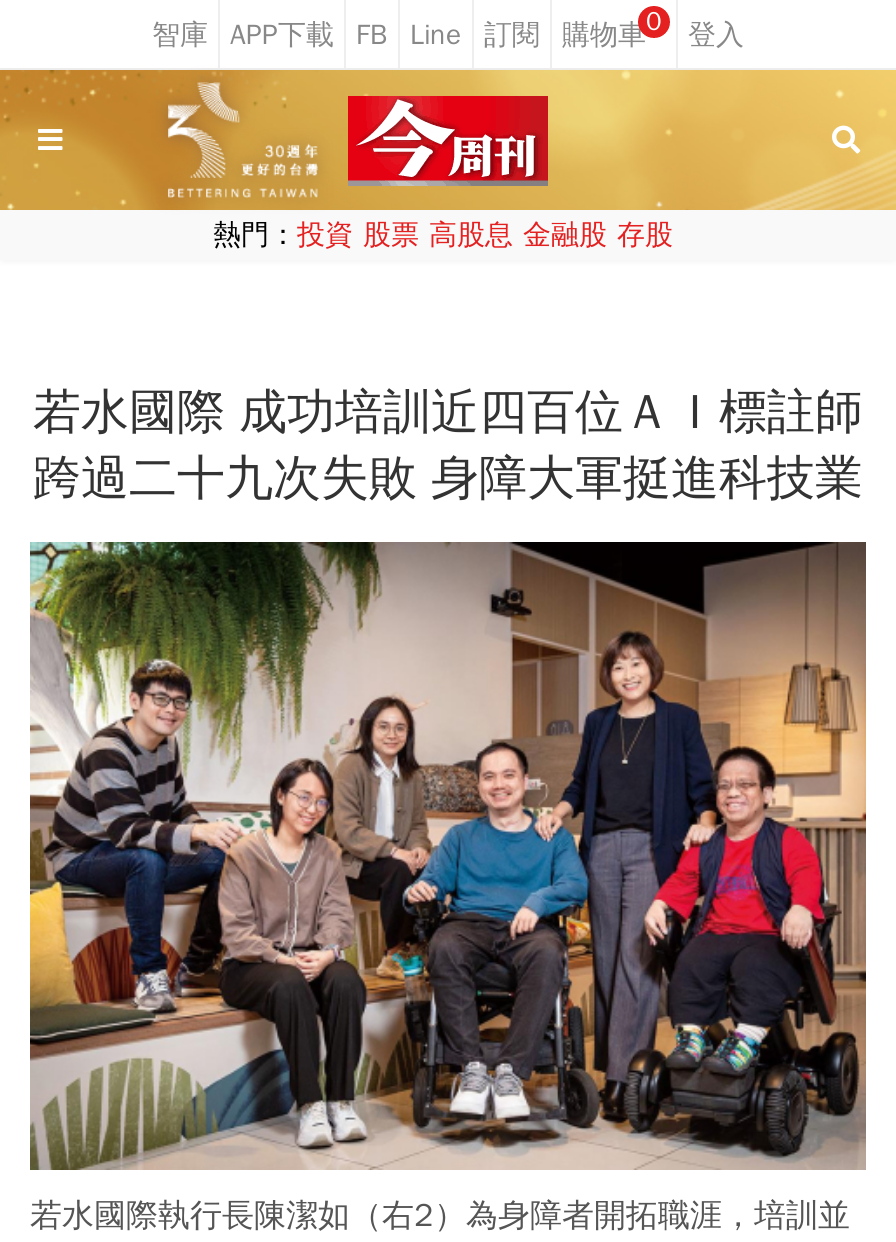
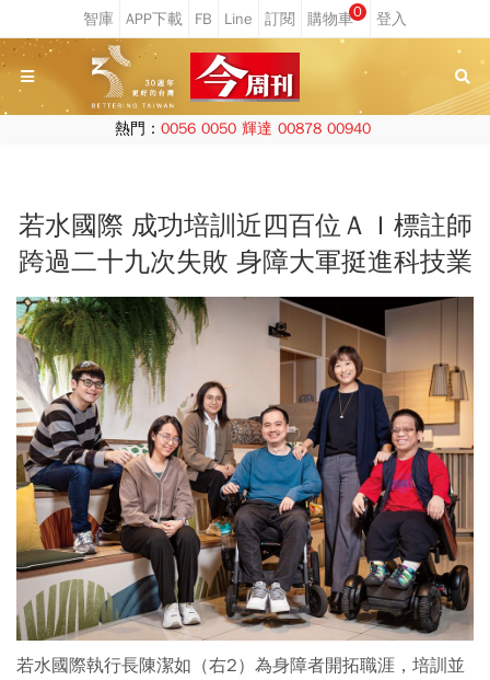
- 熱門：投資 股票 高股息 金融股 存股
+ 熱門：0056 0050 輝達 00878 00940
